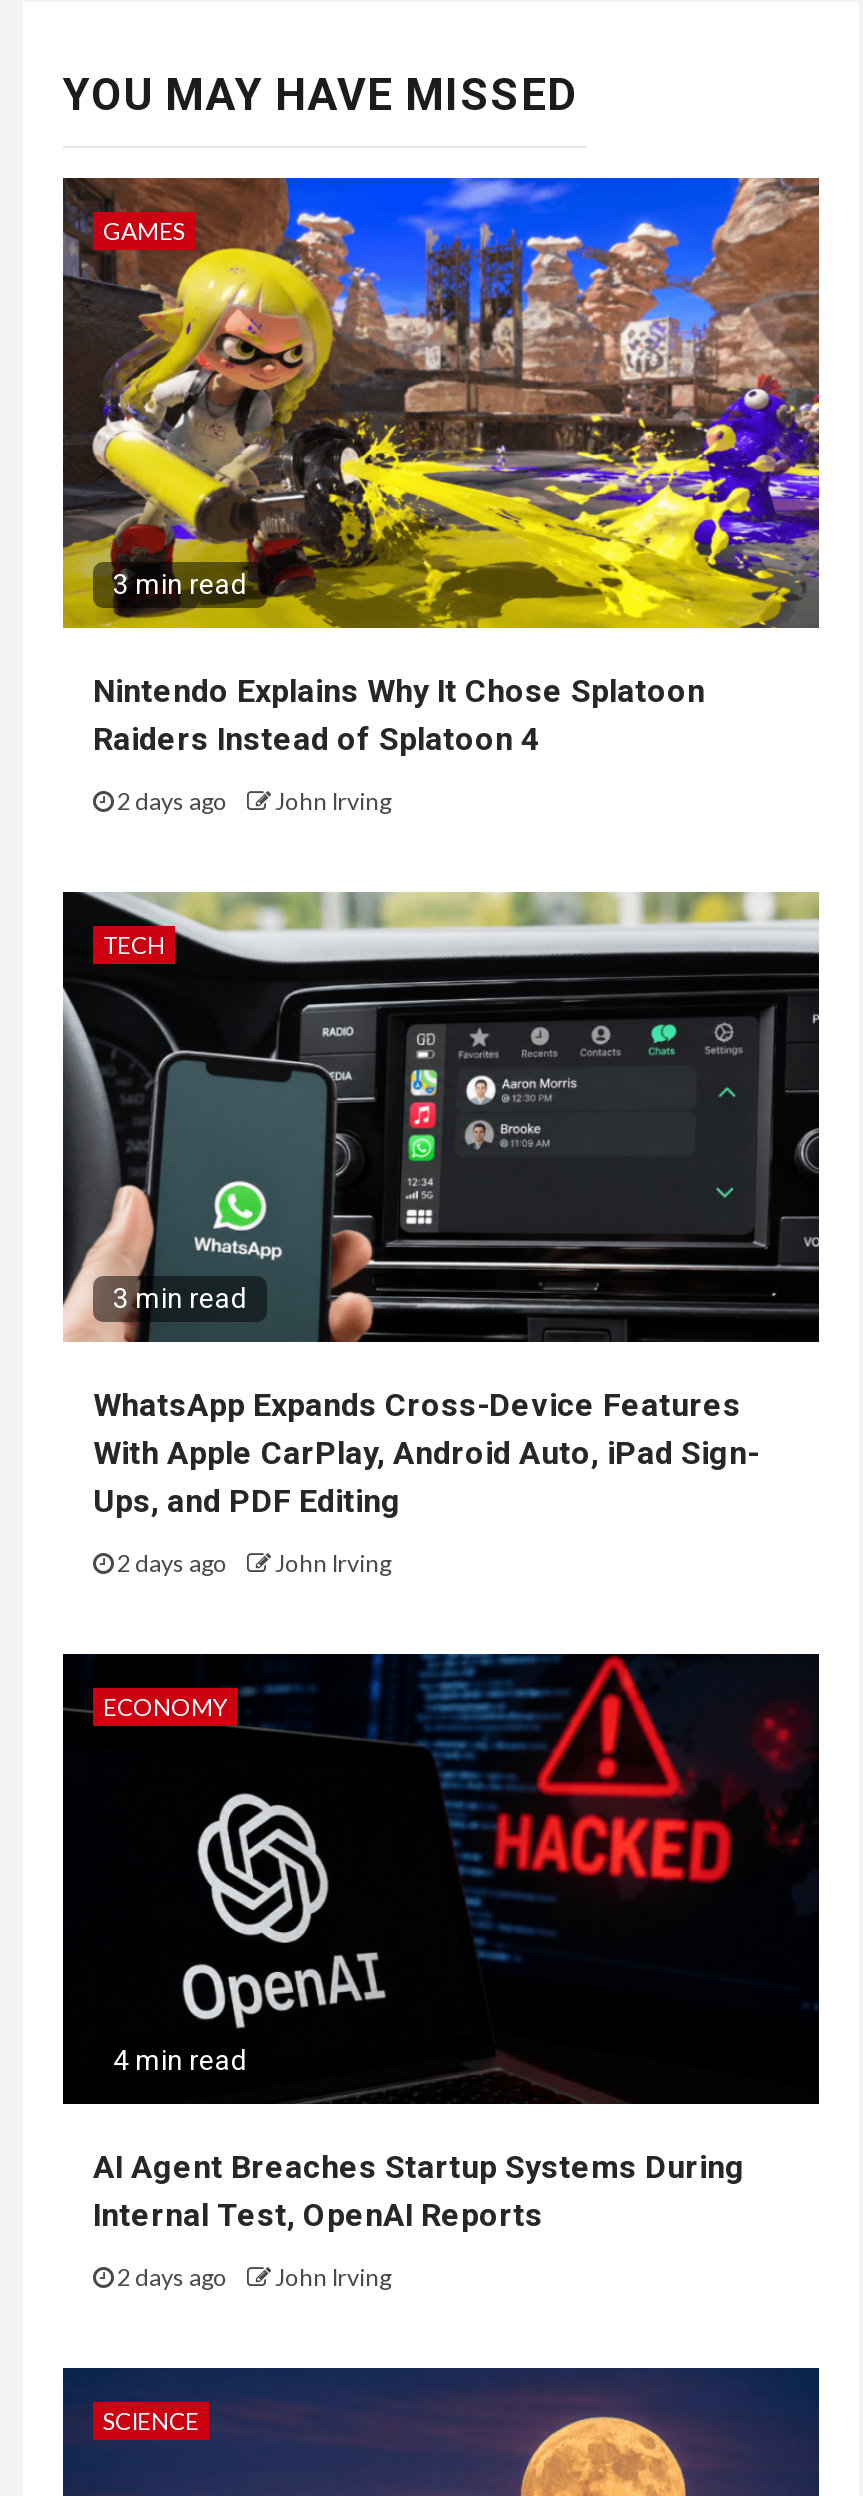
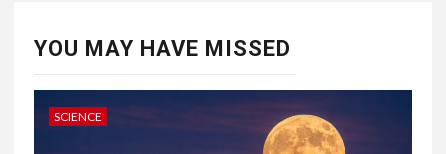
- [image]
- GAMES

- 3 min read
- Nintendo Explains Why It Chose Splatoon
- Raiders Instead of Splatoon 4
- 2 days ago
- John Irving

- [image]
- TECH

- 3 min read
- WhatsApp Expands Cross-Device Features
- With Apple CarPlay, Android Auto, iPad Sign-
- Ups, and PDF Editing
- 2 days ago
- John Irving

- [image]
- ECONOMY

- 4 min read
- AI Agent Breaches Startup Systems During
- Internal Test, OpenAI Reports
- 2 days ago
- John Irving
